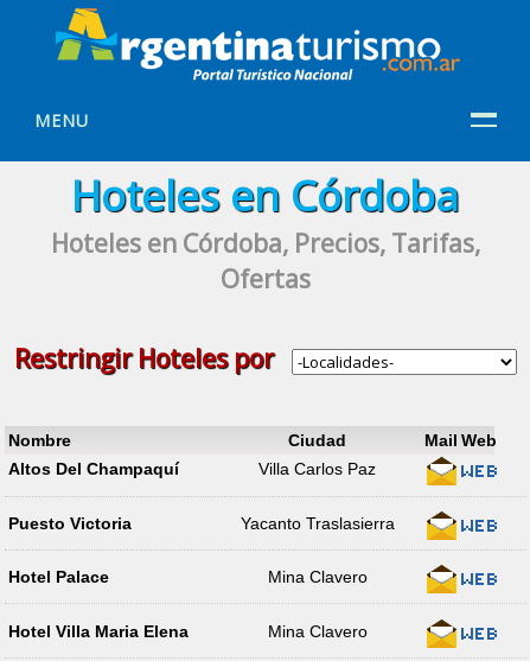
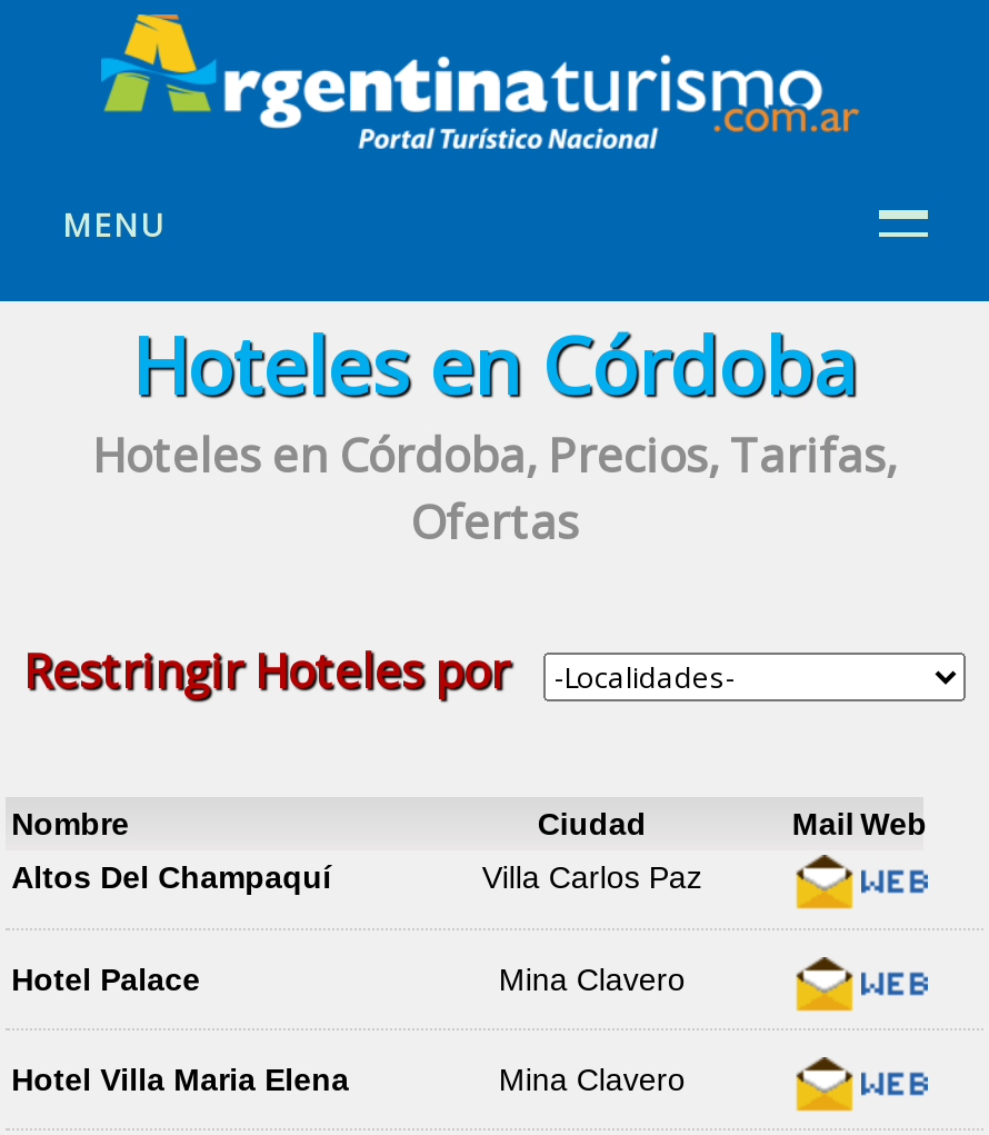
- Puesto Victoria
- Yacanto Traslasierra
